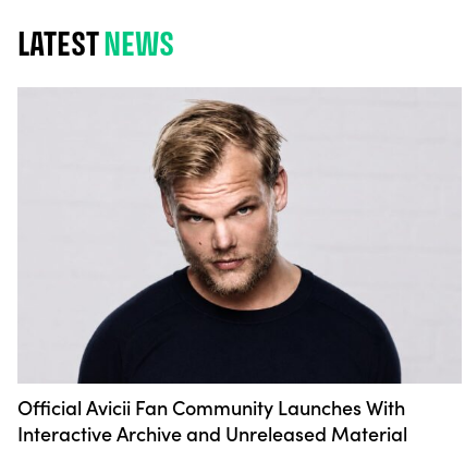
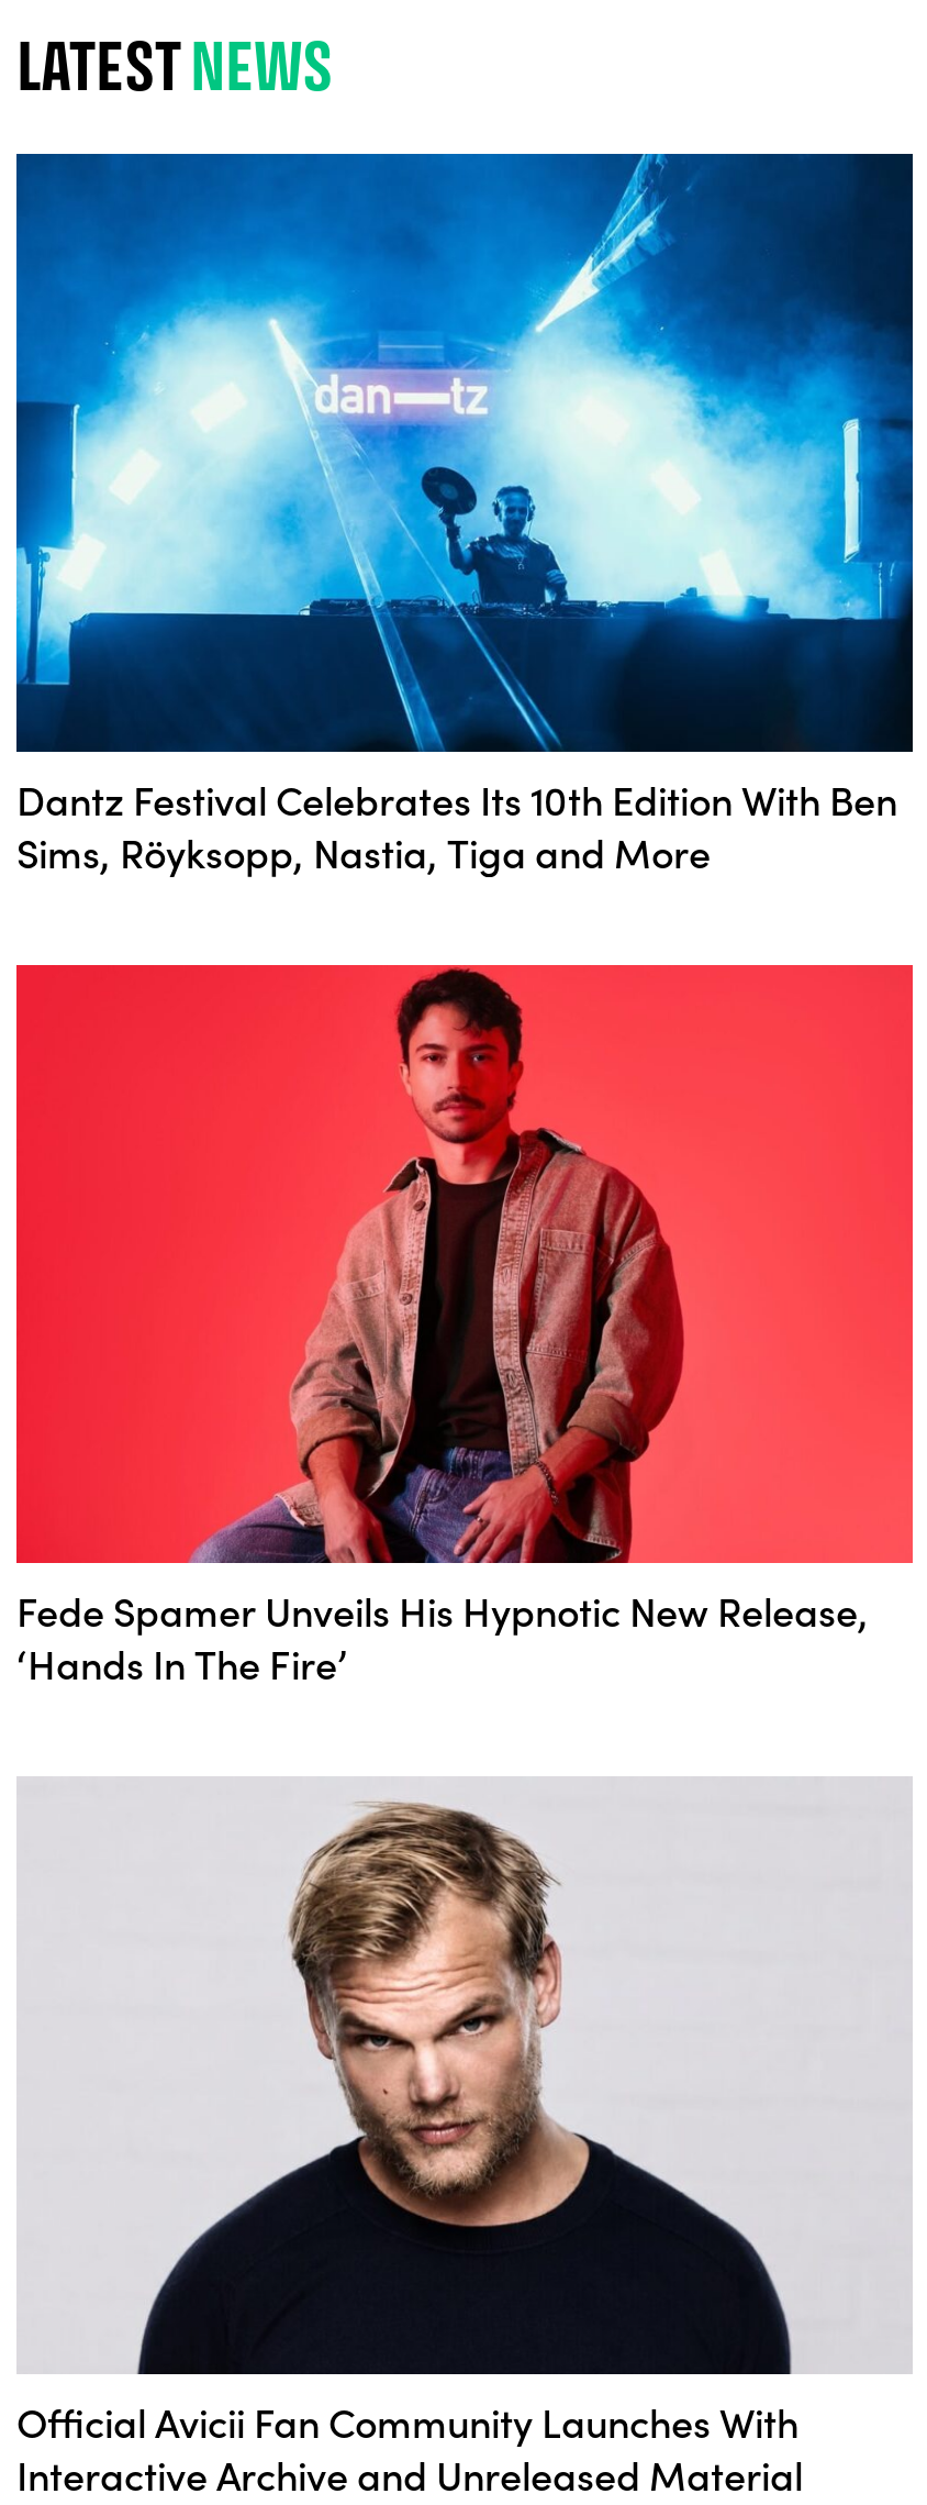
+ [image]
+ Dantz Festival Celebrates Its 10th Edition With Ben
+ Sims, Röyksopp, Nastia, Tiga and More

+ [image]
+ Fede Spamer Unveils His Hypnotic New Release,
+ ‘Hands In The Fire’
